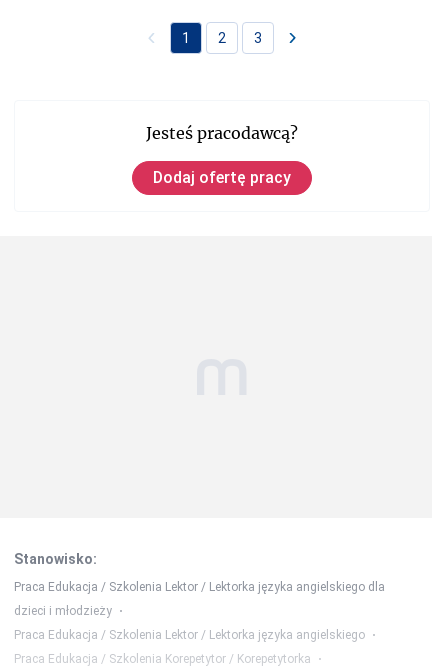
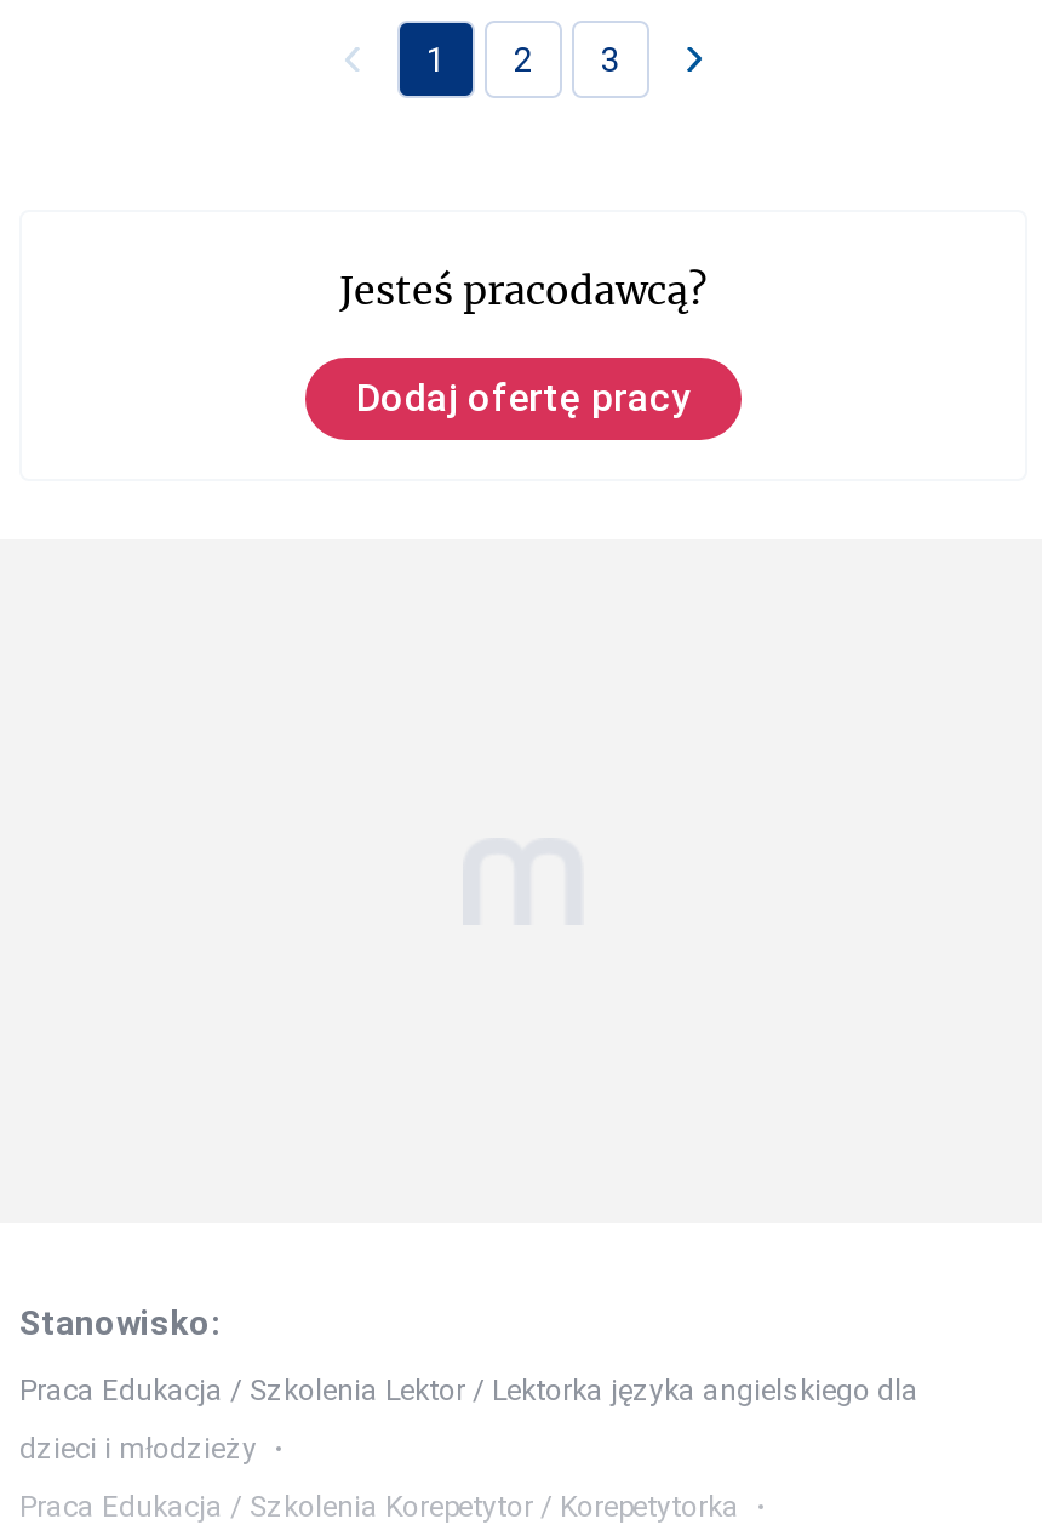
- Praca Edukacja / Szkolenia Lektor / Lektorka języka angielskiego
